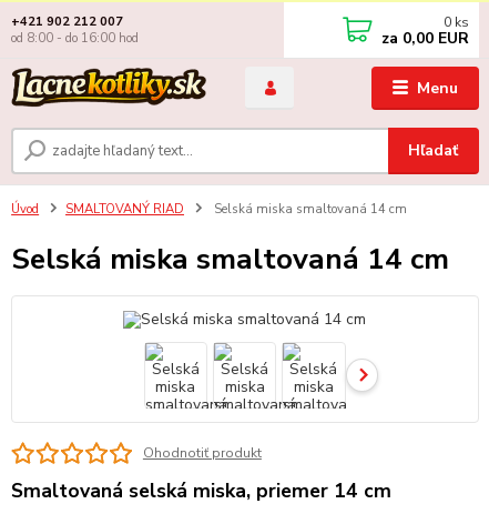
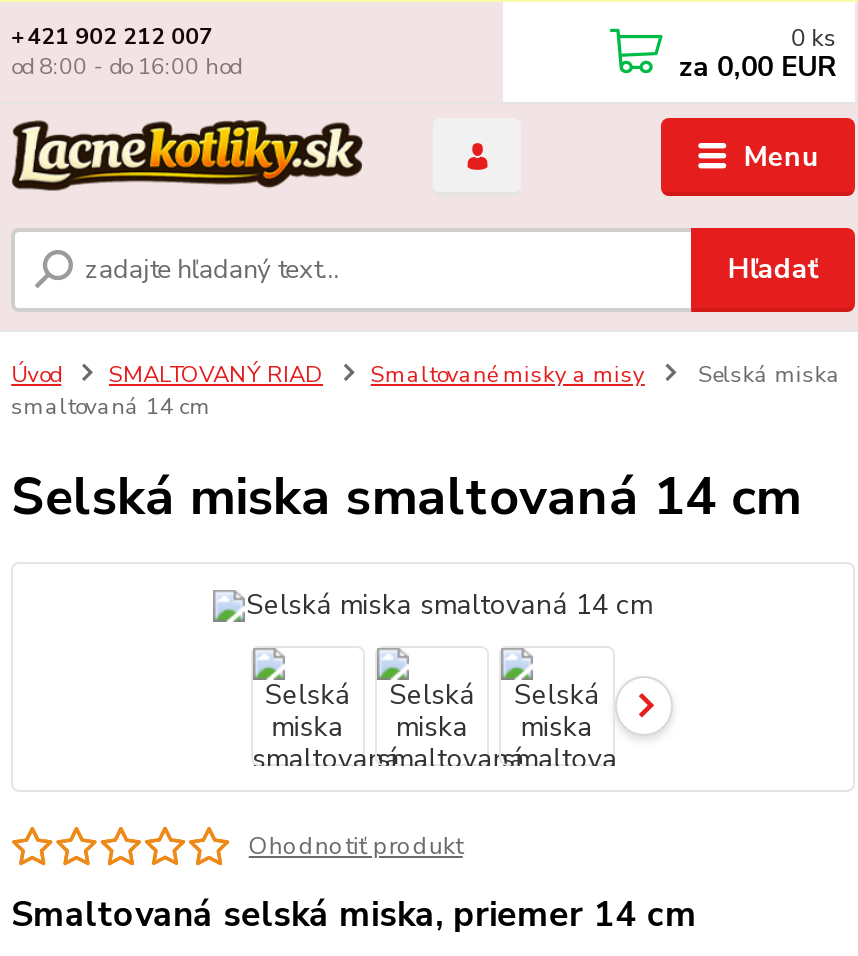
- Selská miska smaltovaná 14 cm
+ Smaltované misky a misy
+ Selská miska
+ smaltovaná 14 cm
